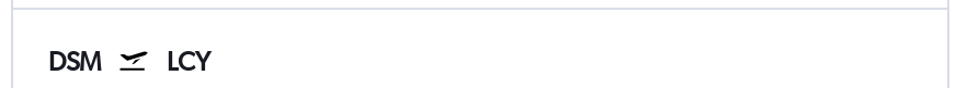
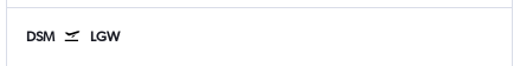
- LCY
+ LGW
